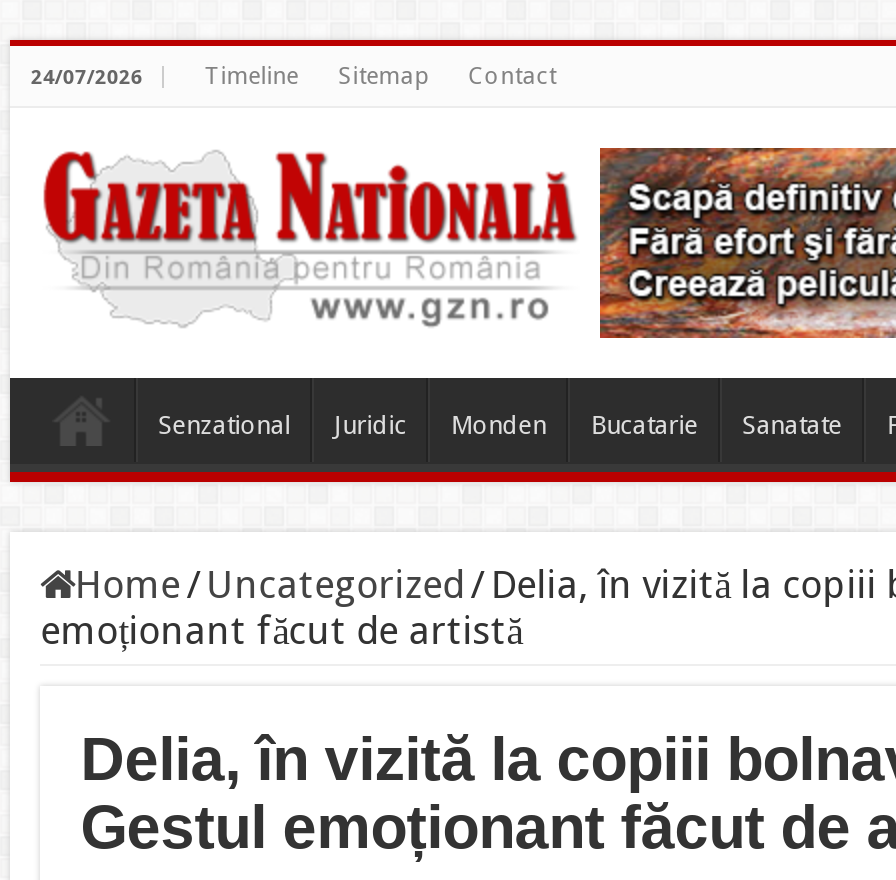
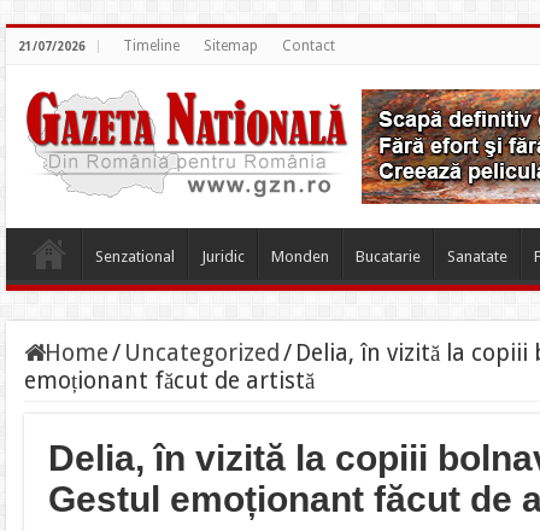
- 24/07/2026
+ 21/07/2026
